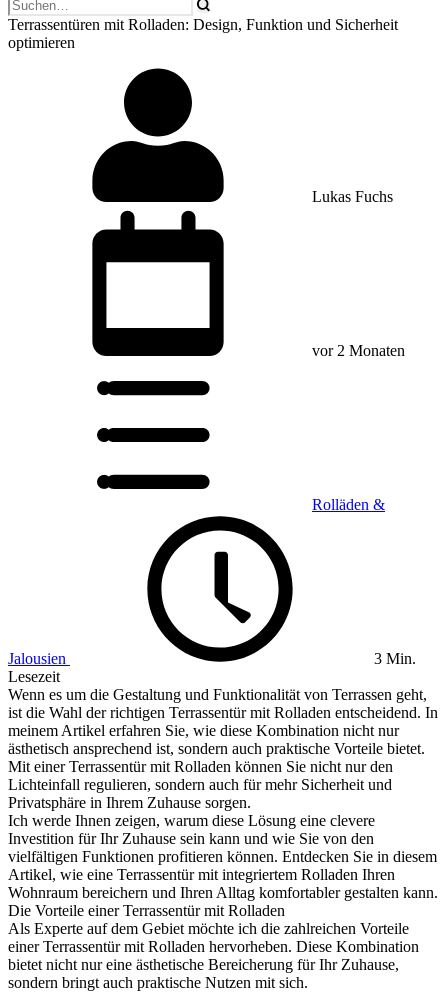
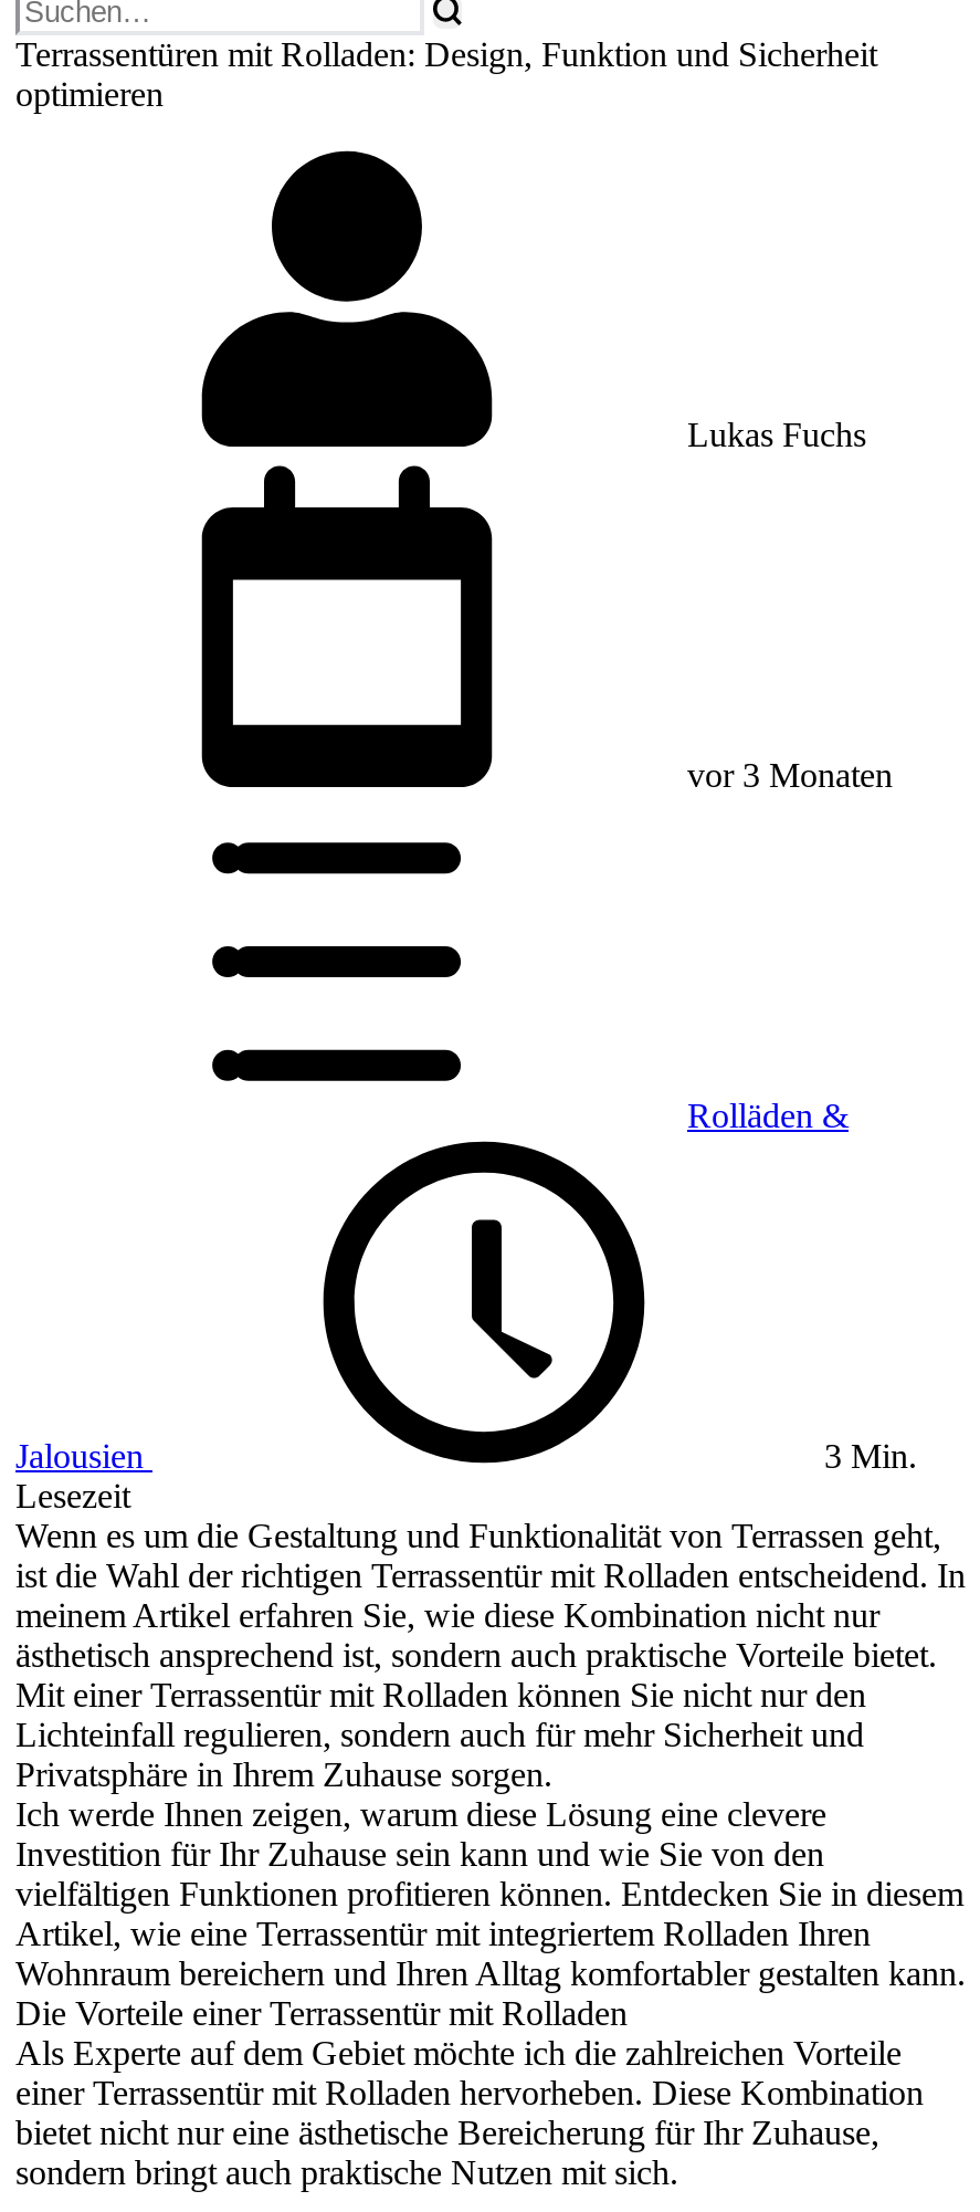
- vor 2 Monaten
+ vor 3 Monaten
